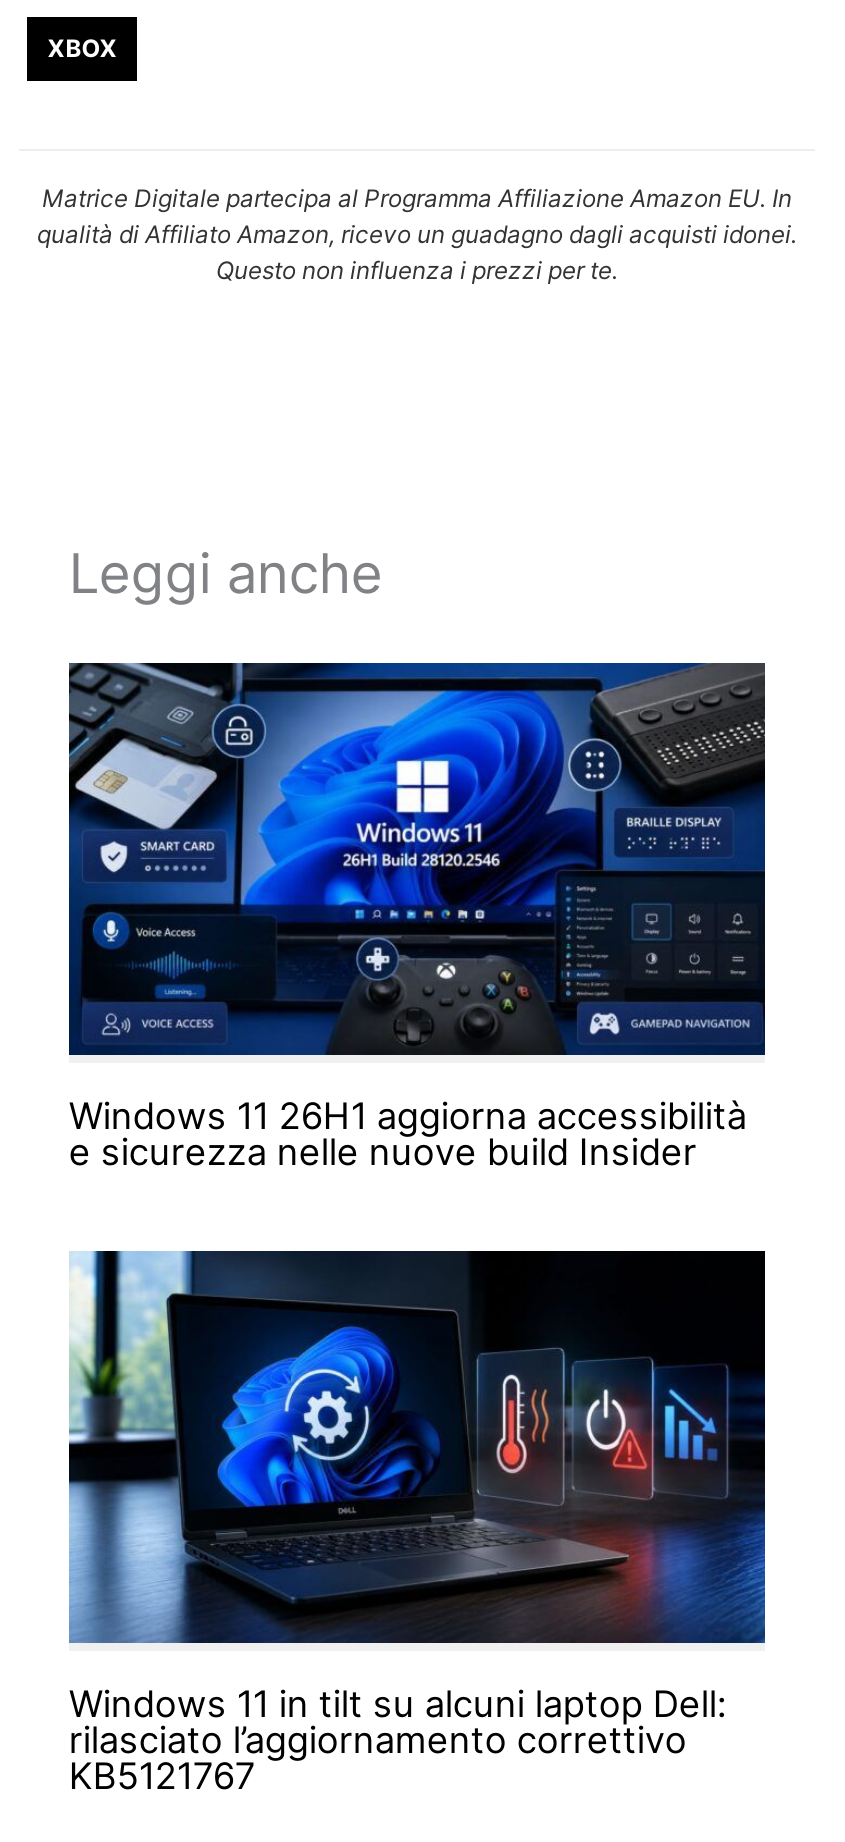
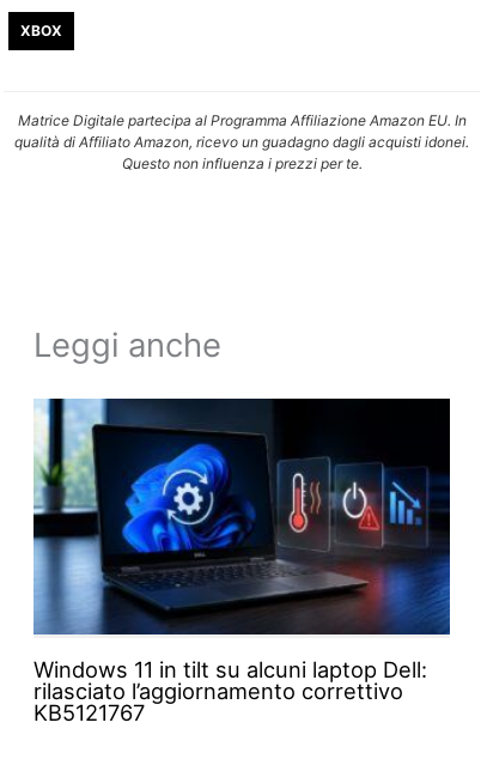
- [image]
- Windows 11 26H1 aggiorna accessibilità
- e sicurezza nelle nuove build Insider
